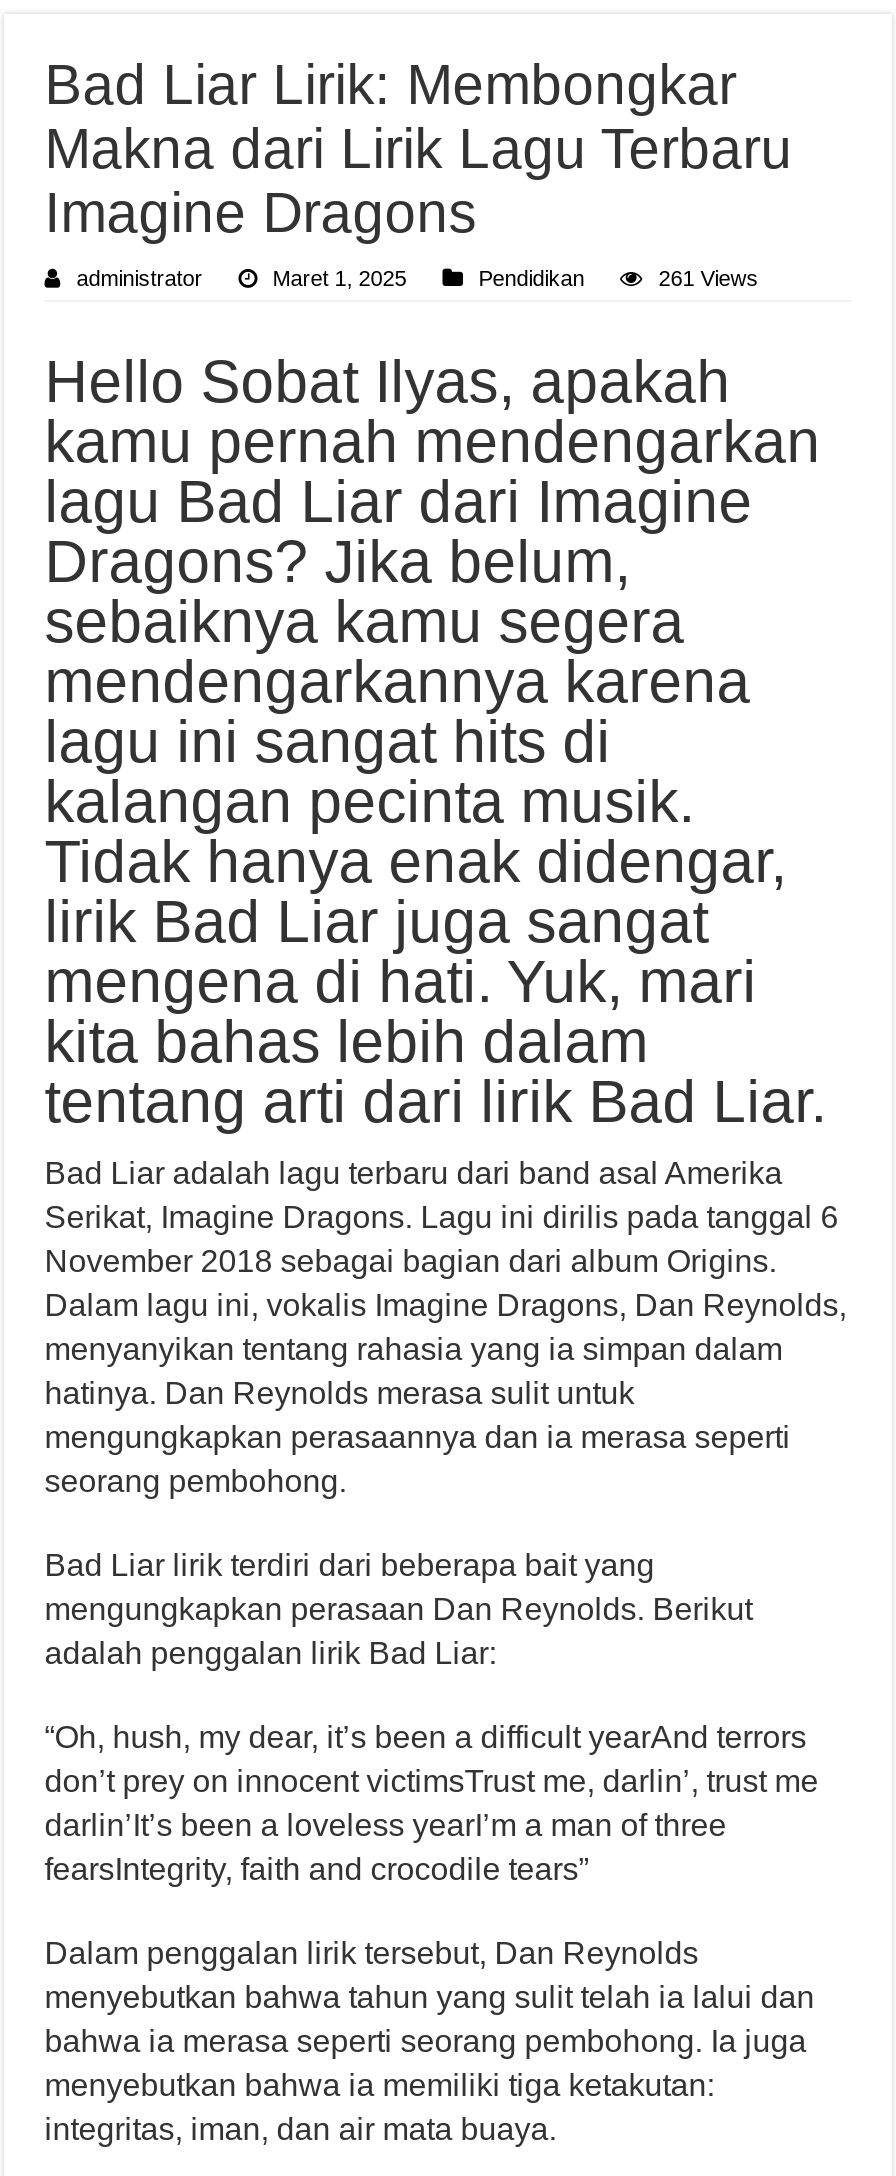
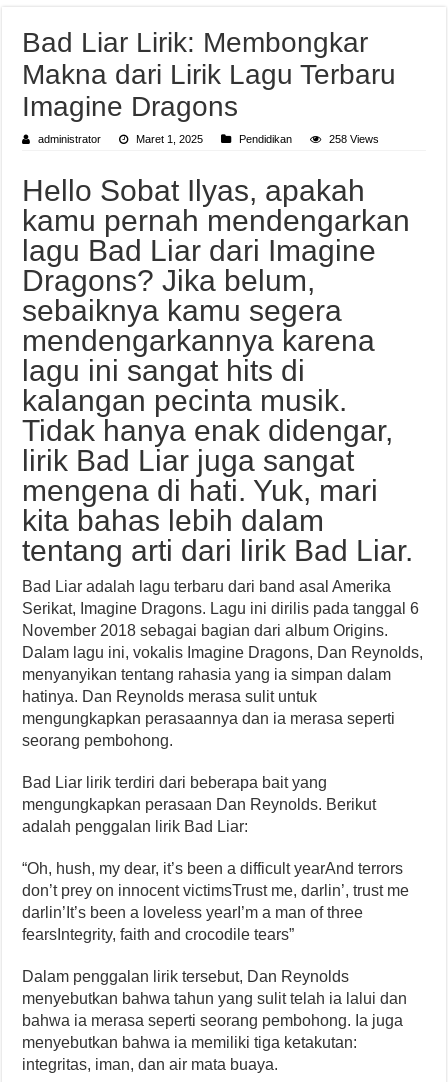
- 261 Views
+ 258 Views
